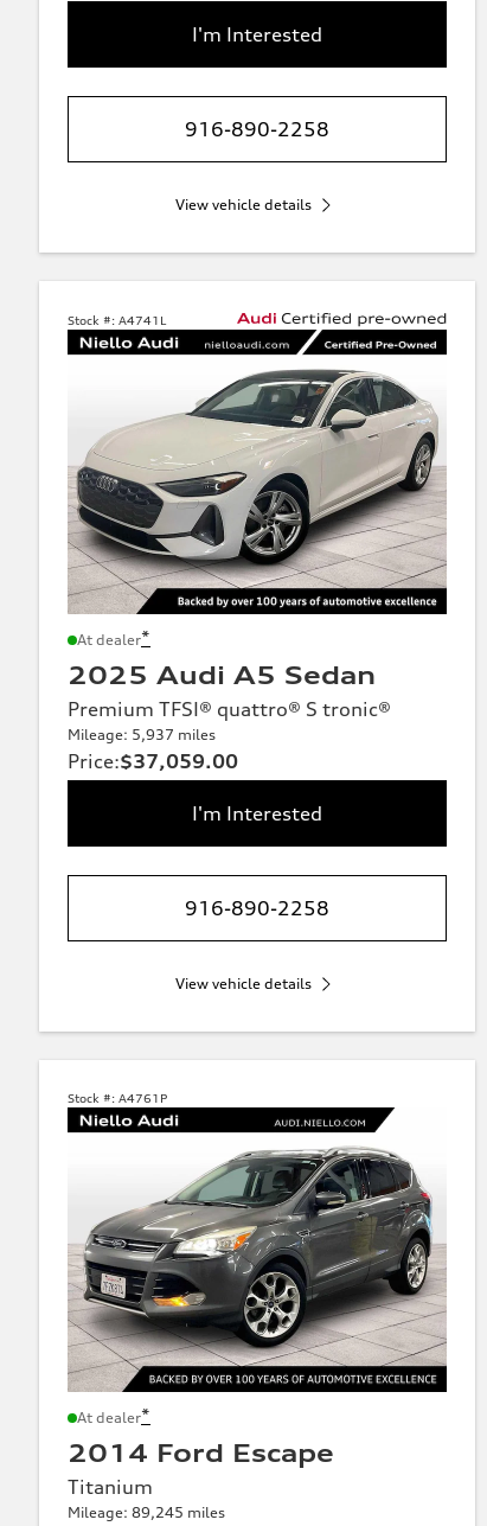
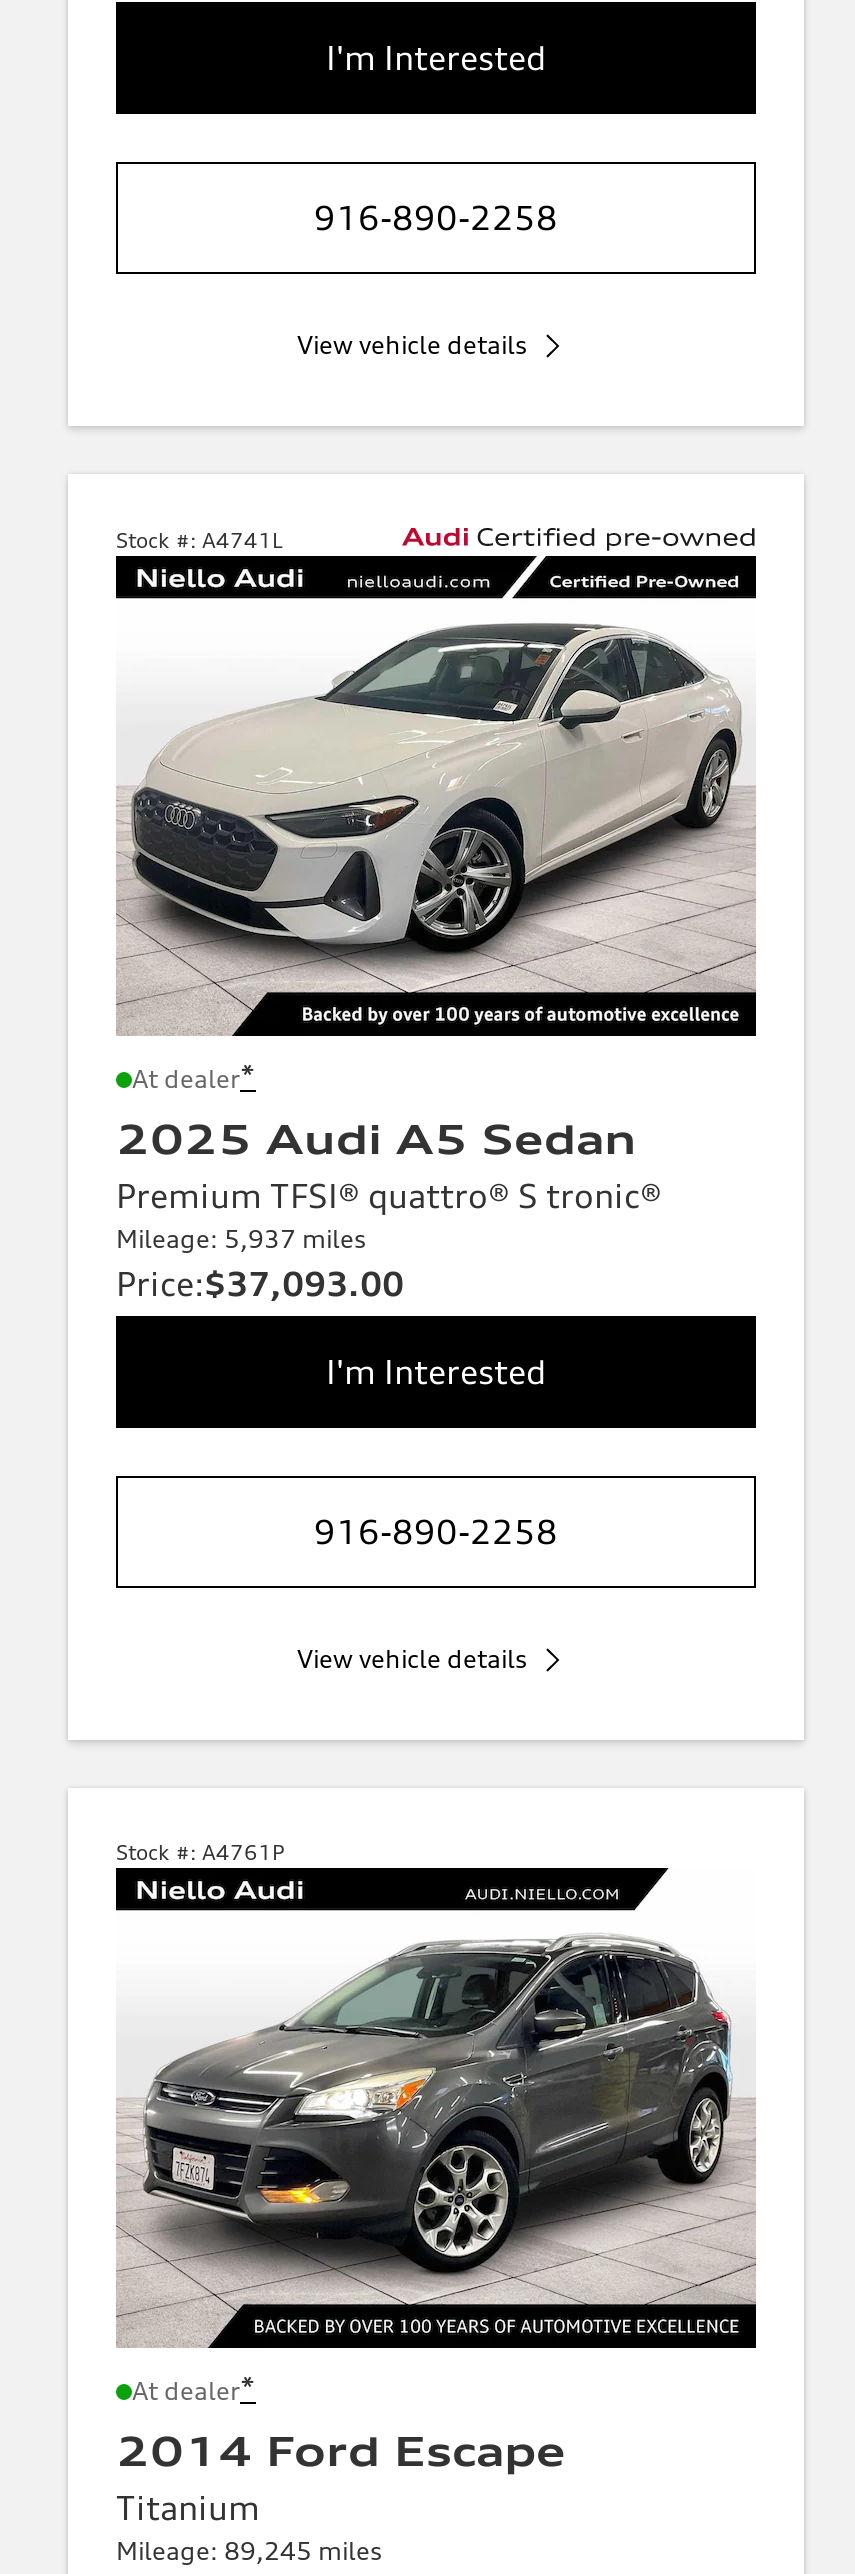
- Price:$37,059.00
+ Price:$37,093.00
